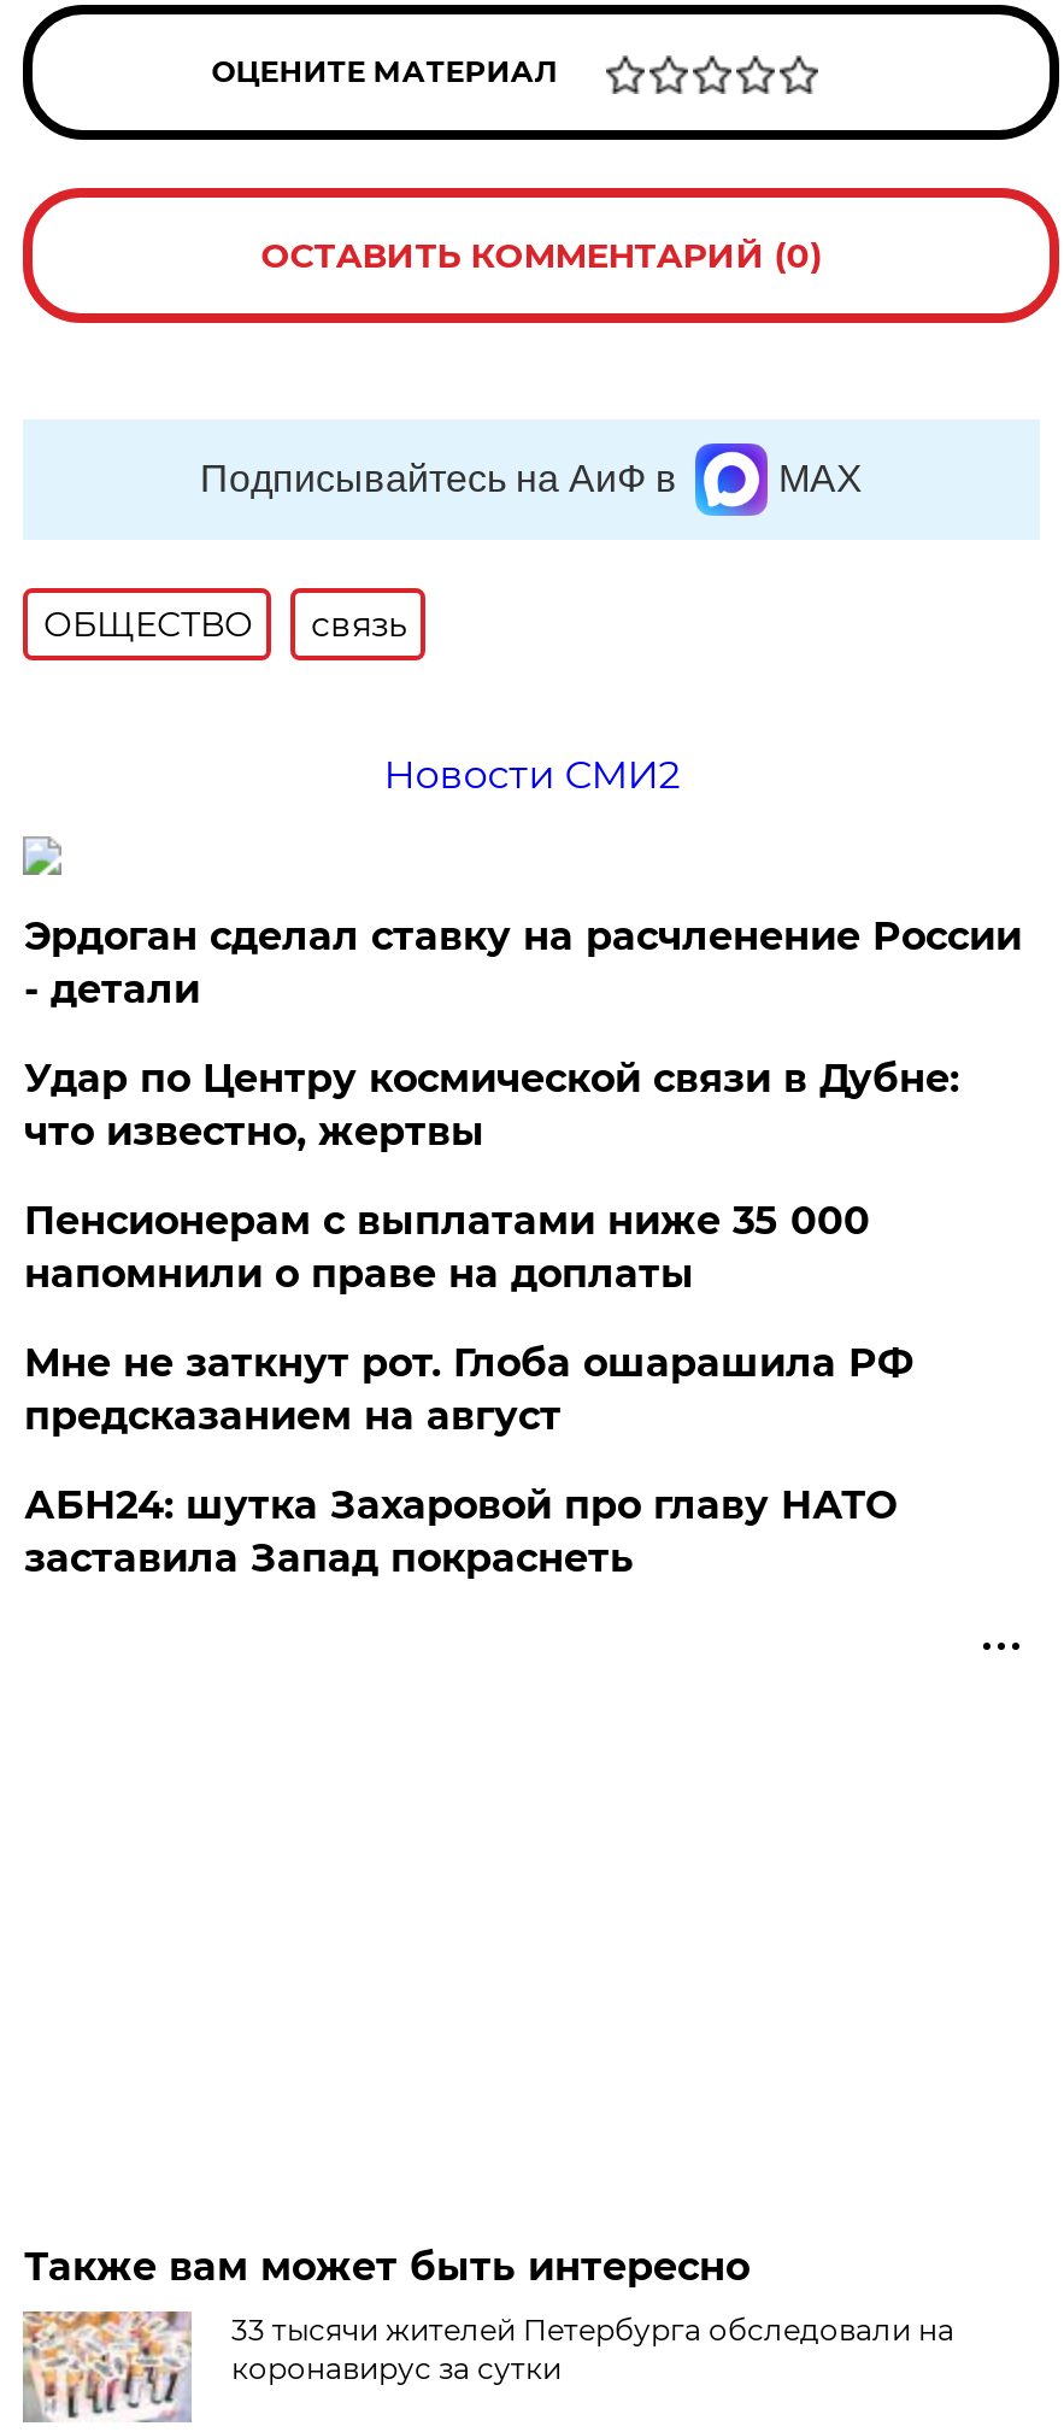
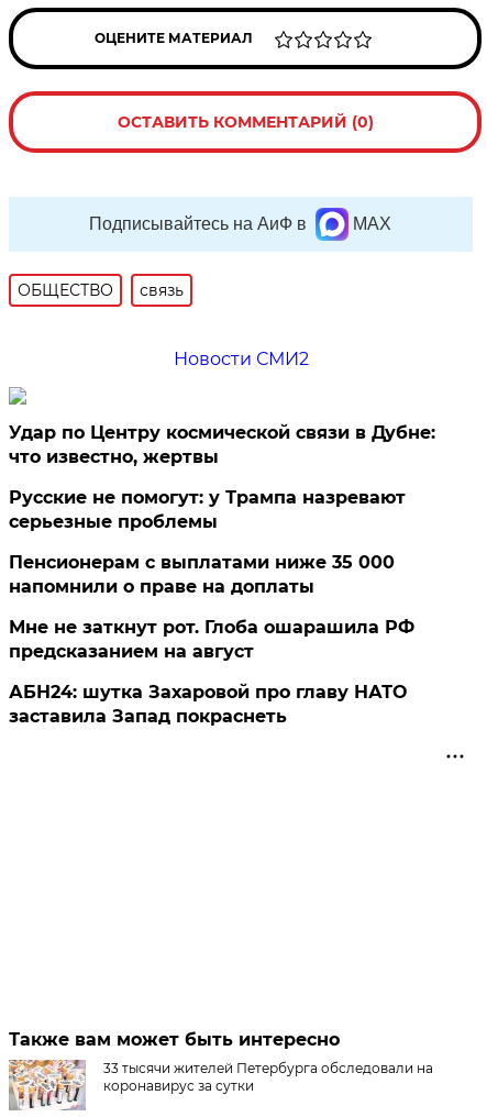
- Эрдоган сделал ставку на расчленение России
- - детали

moved up: Удар по Центру космической связи в Дубне: | что известно, жертвы

+ Русские не помогут: у Трампа назревают
+ серьезные проблемы
